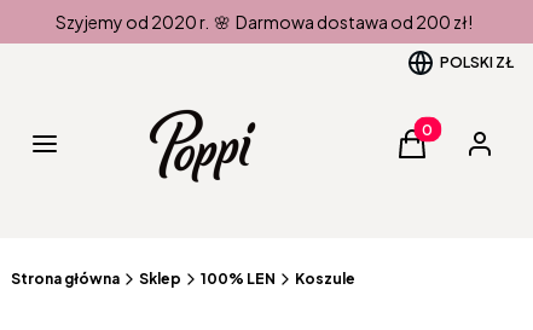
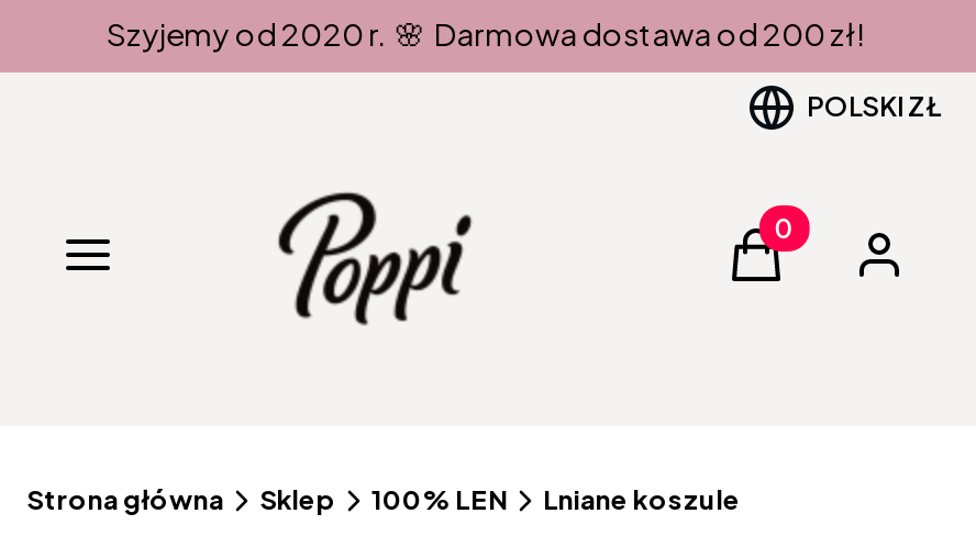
- Koszule
+ Lniane koszule
